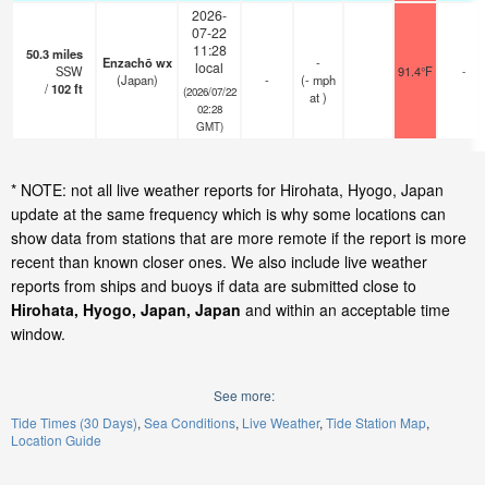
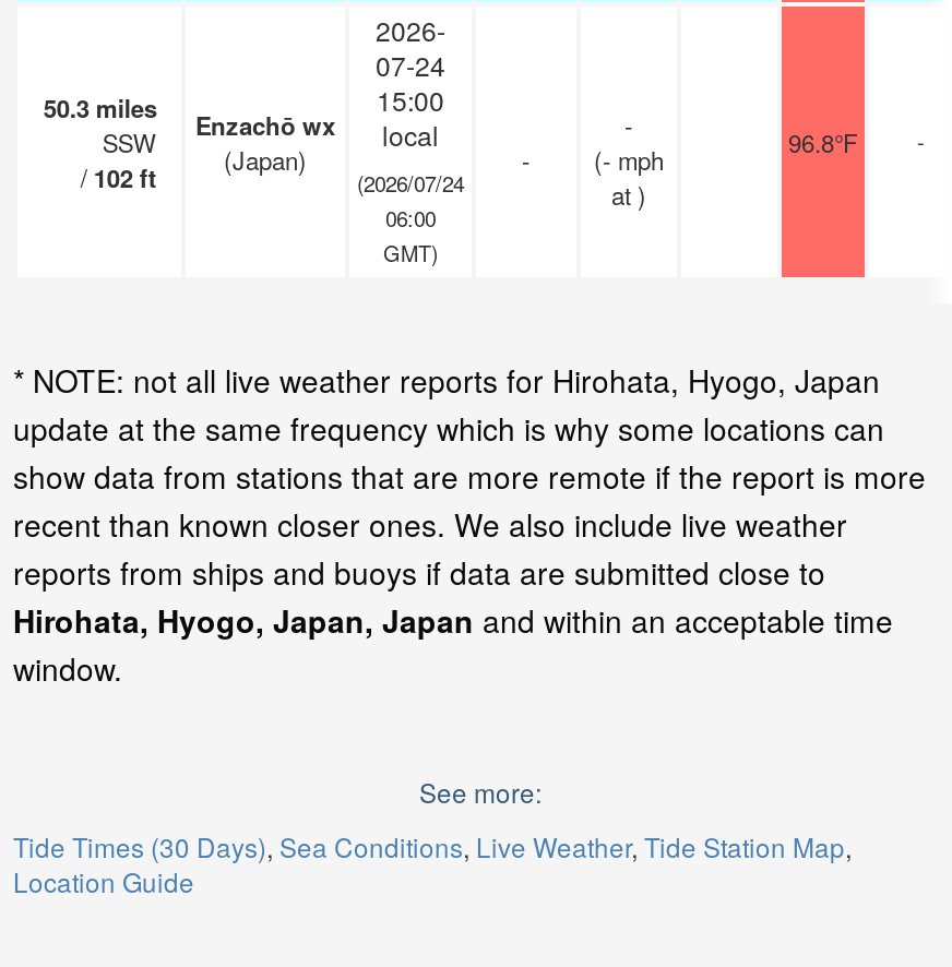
- 07-22
+ 07-24

- 11:28
+ 15:00

- 91.4°F
+ 96.8°F

- (2026/07/22
+ (2026/07/24

- 02:28
+ 06:00
